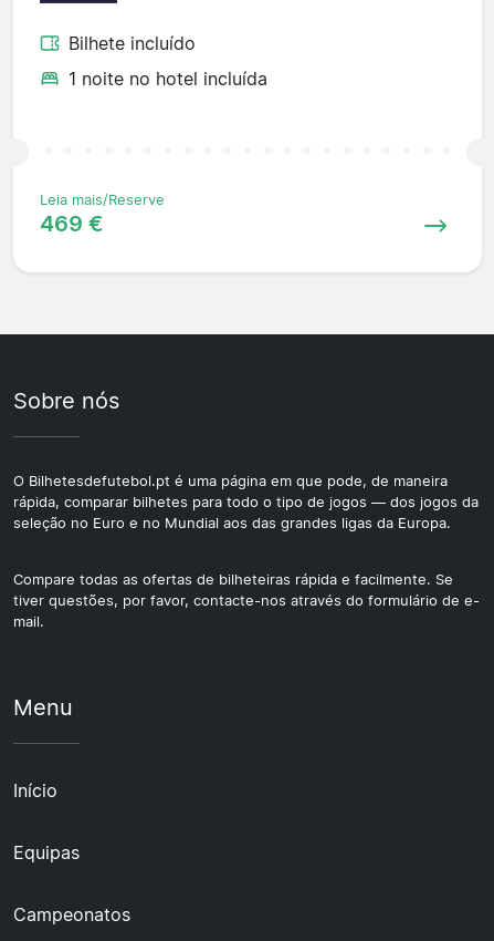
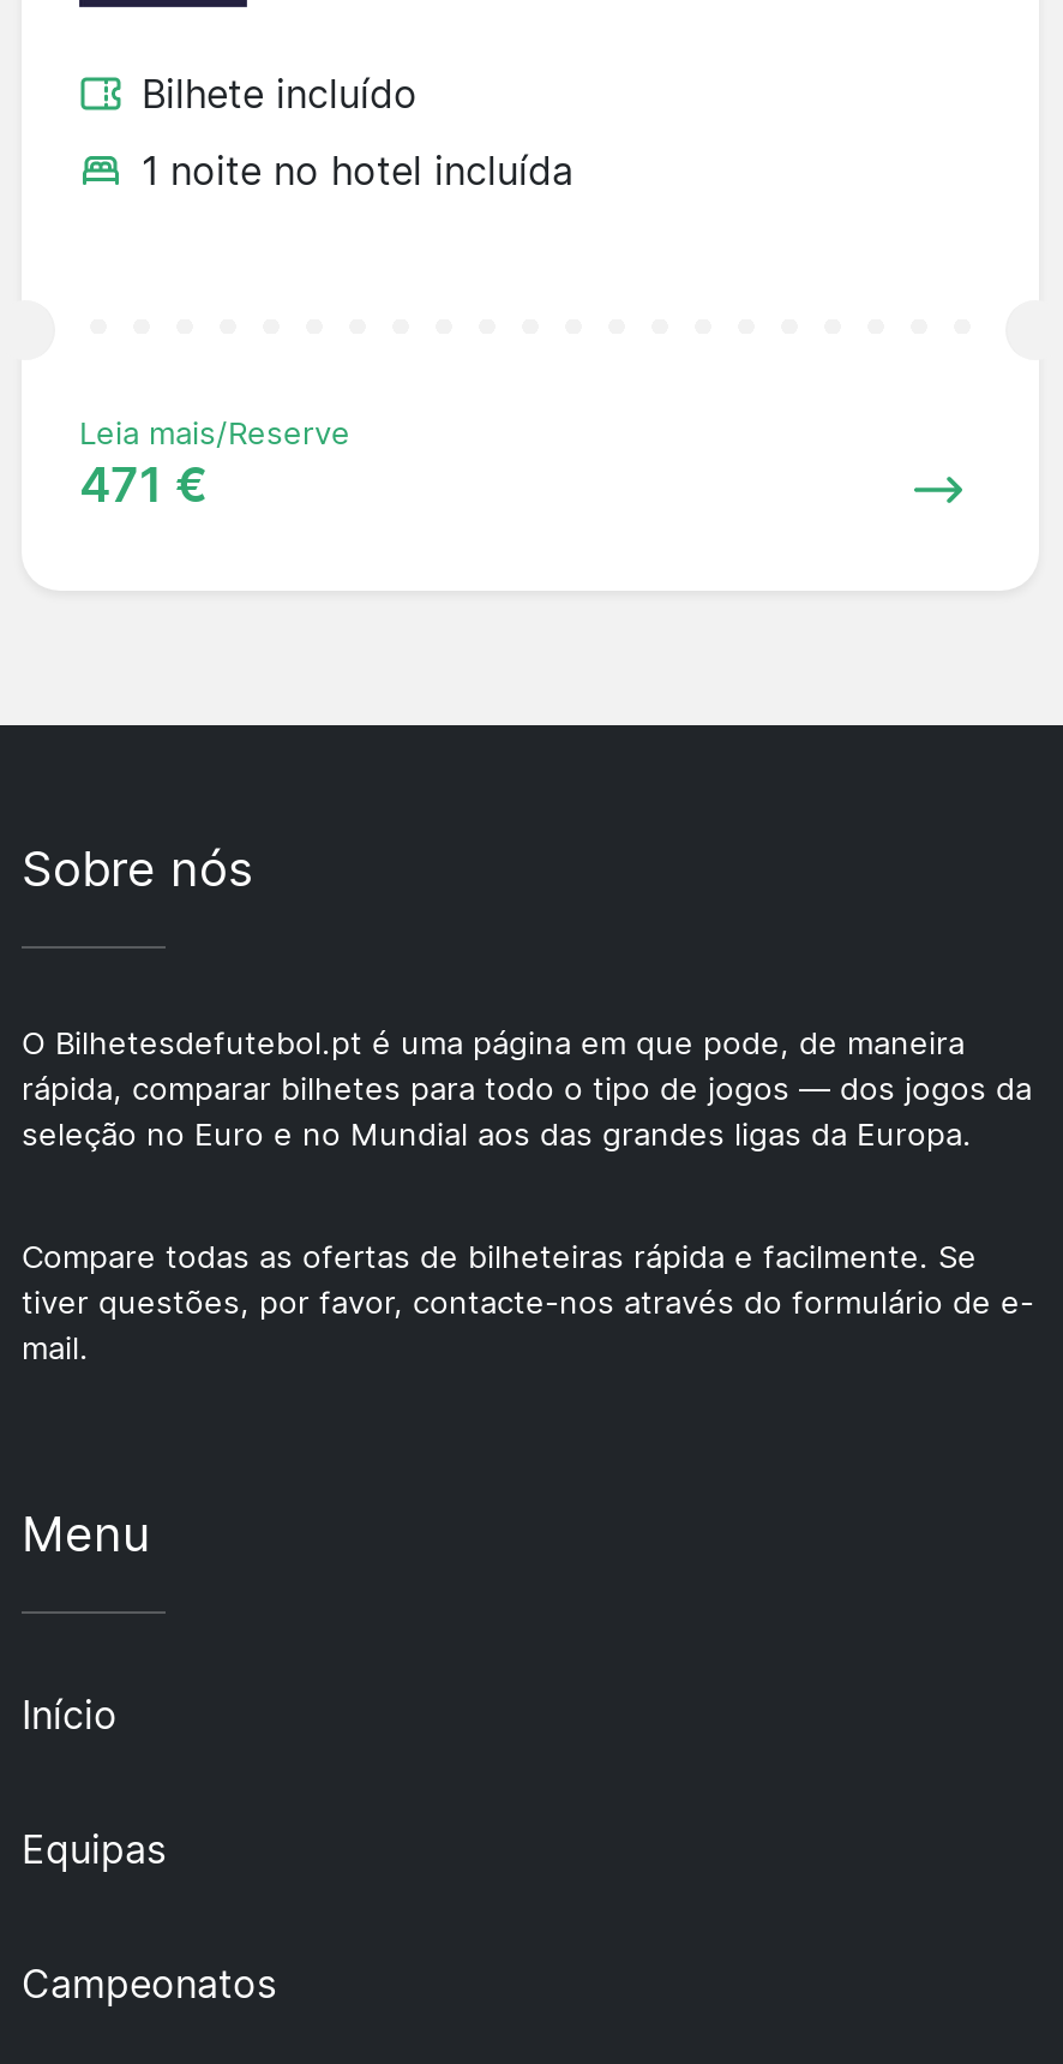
- 469 €
+ 471 €
